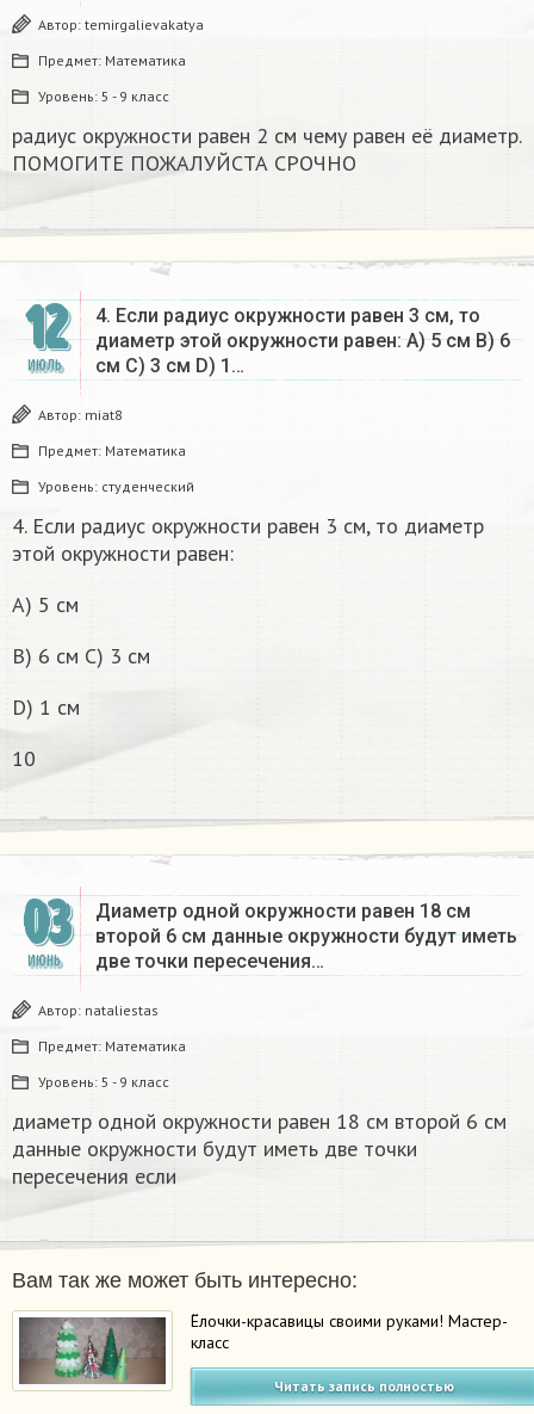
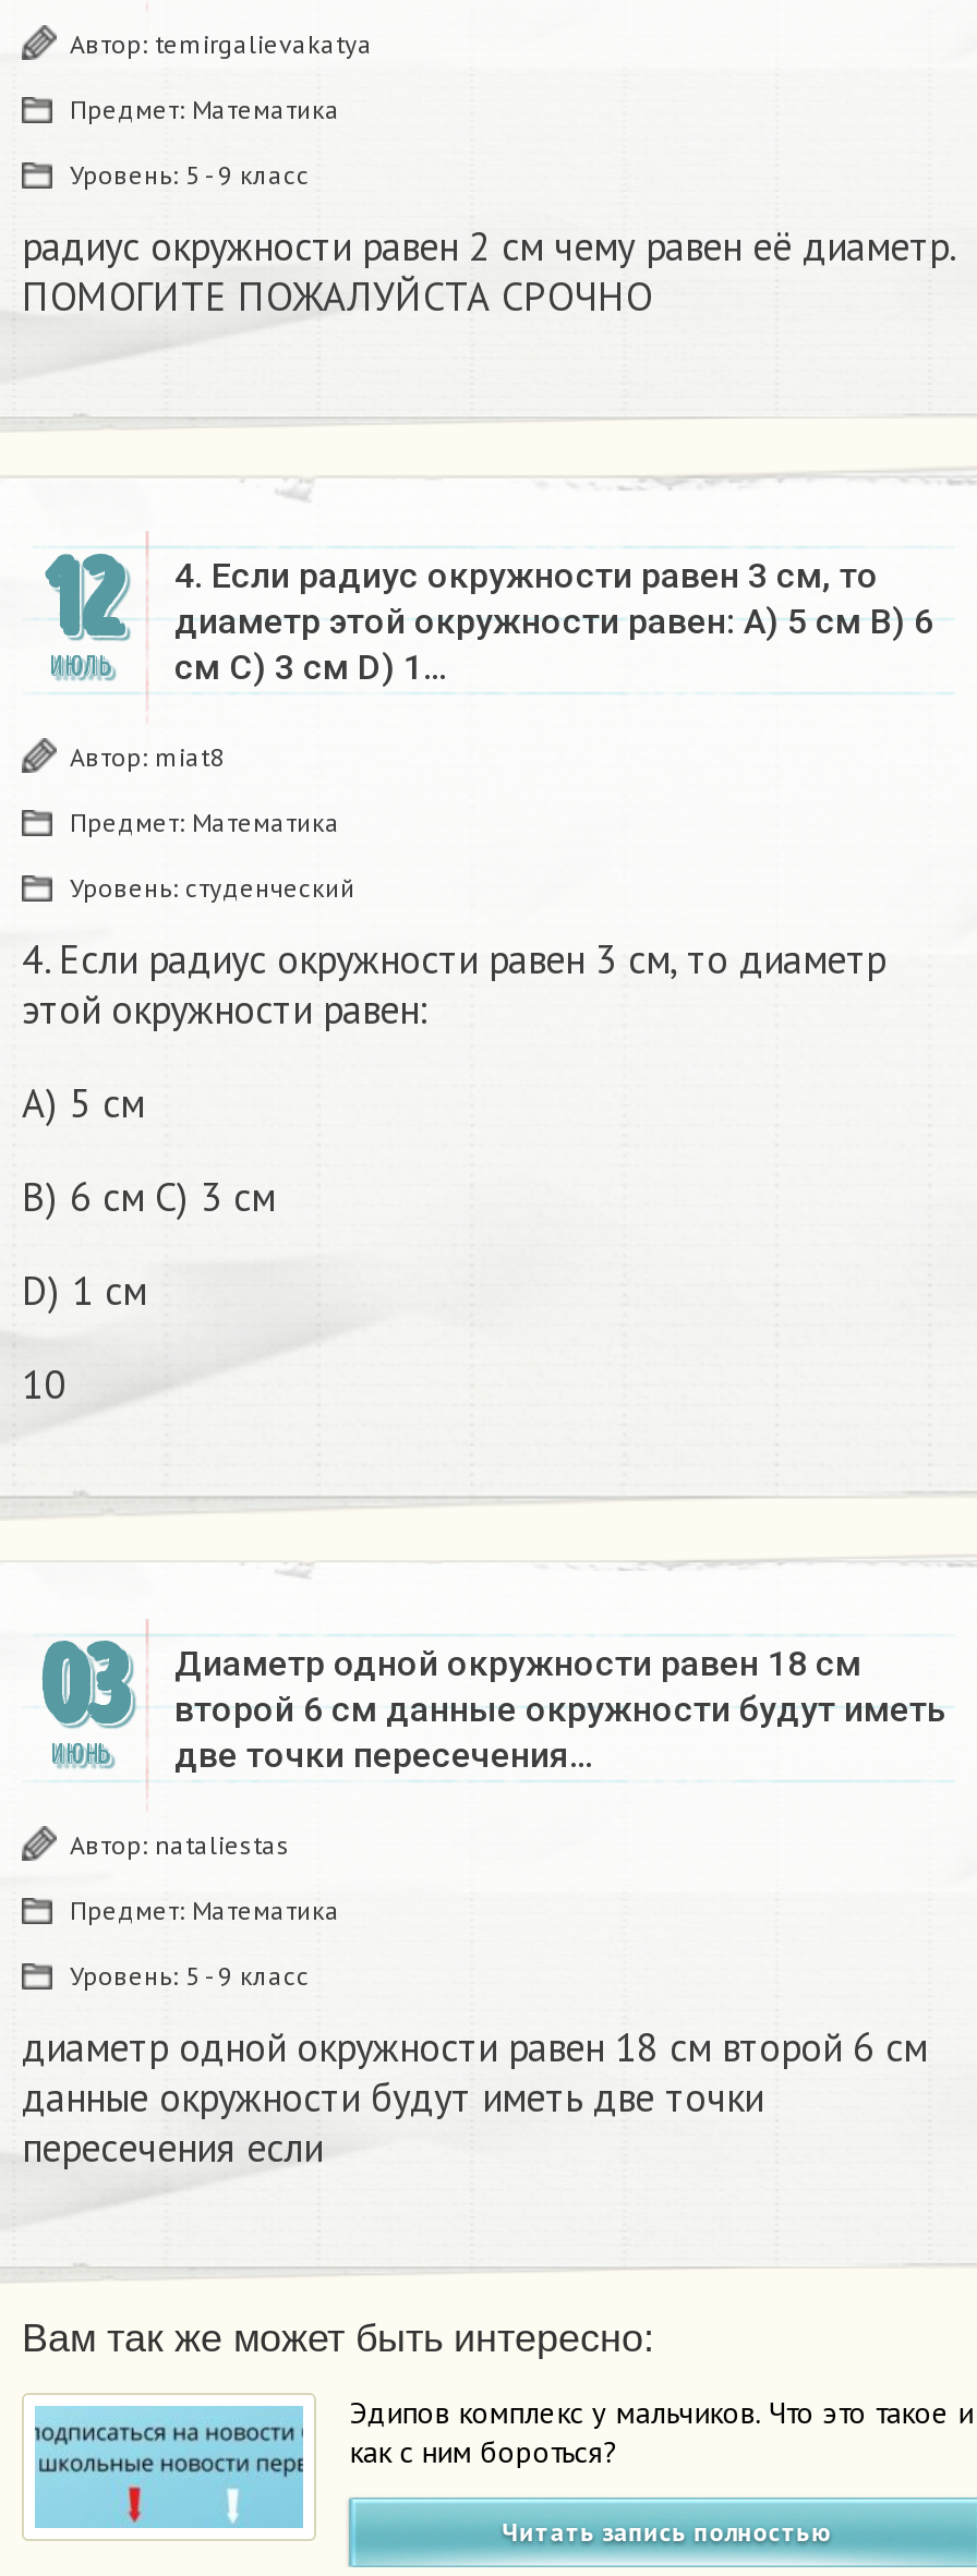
- [image]
- Ёлочки-красавицы своими руками! Мастер-
- класс
+ [image]
+ Эдипов комплекс у мальчиков. Что это такое и
+ как с ним бороться?
